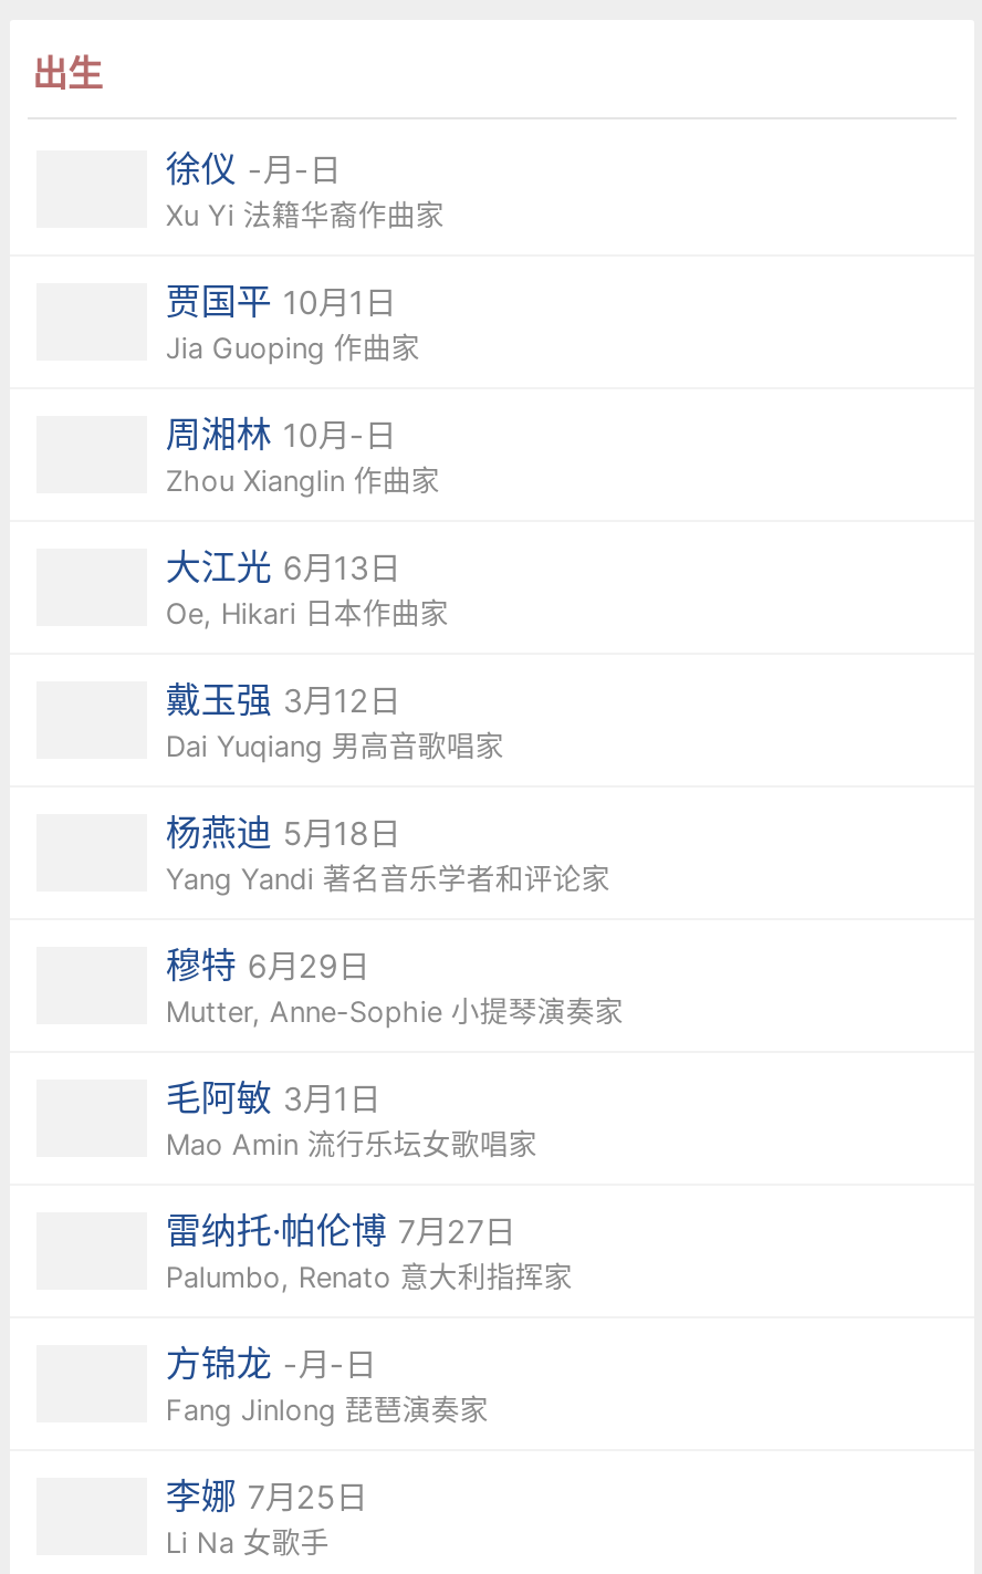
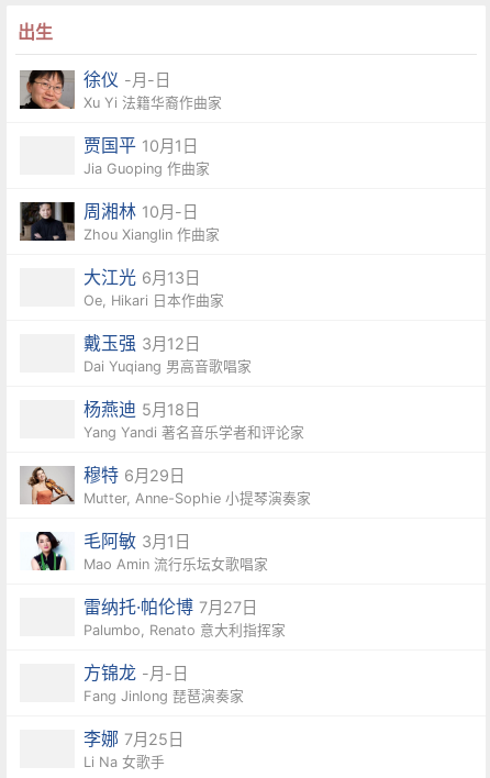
+ [image]

+ [image]

+ [image]

+ [image]
